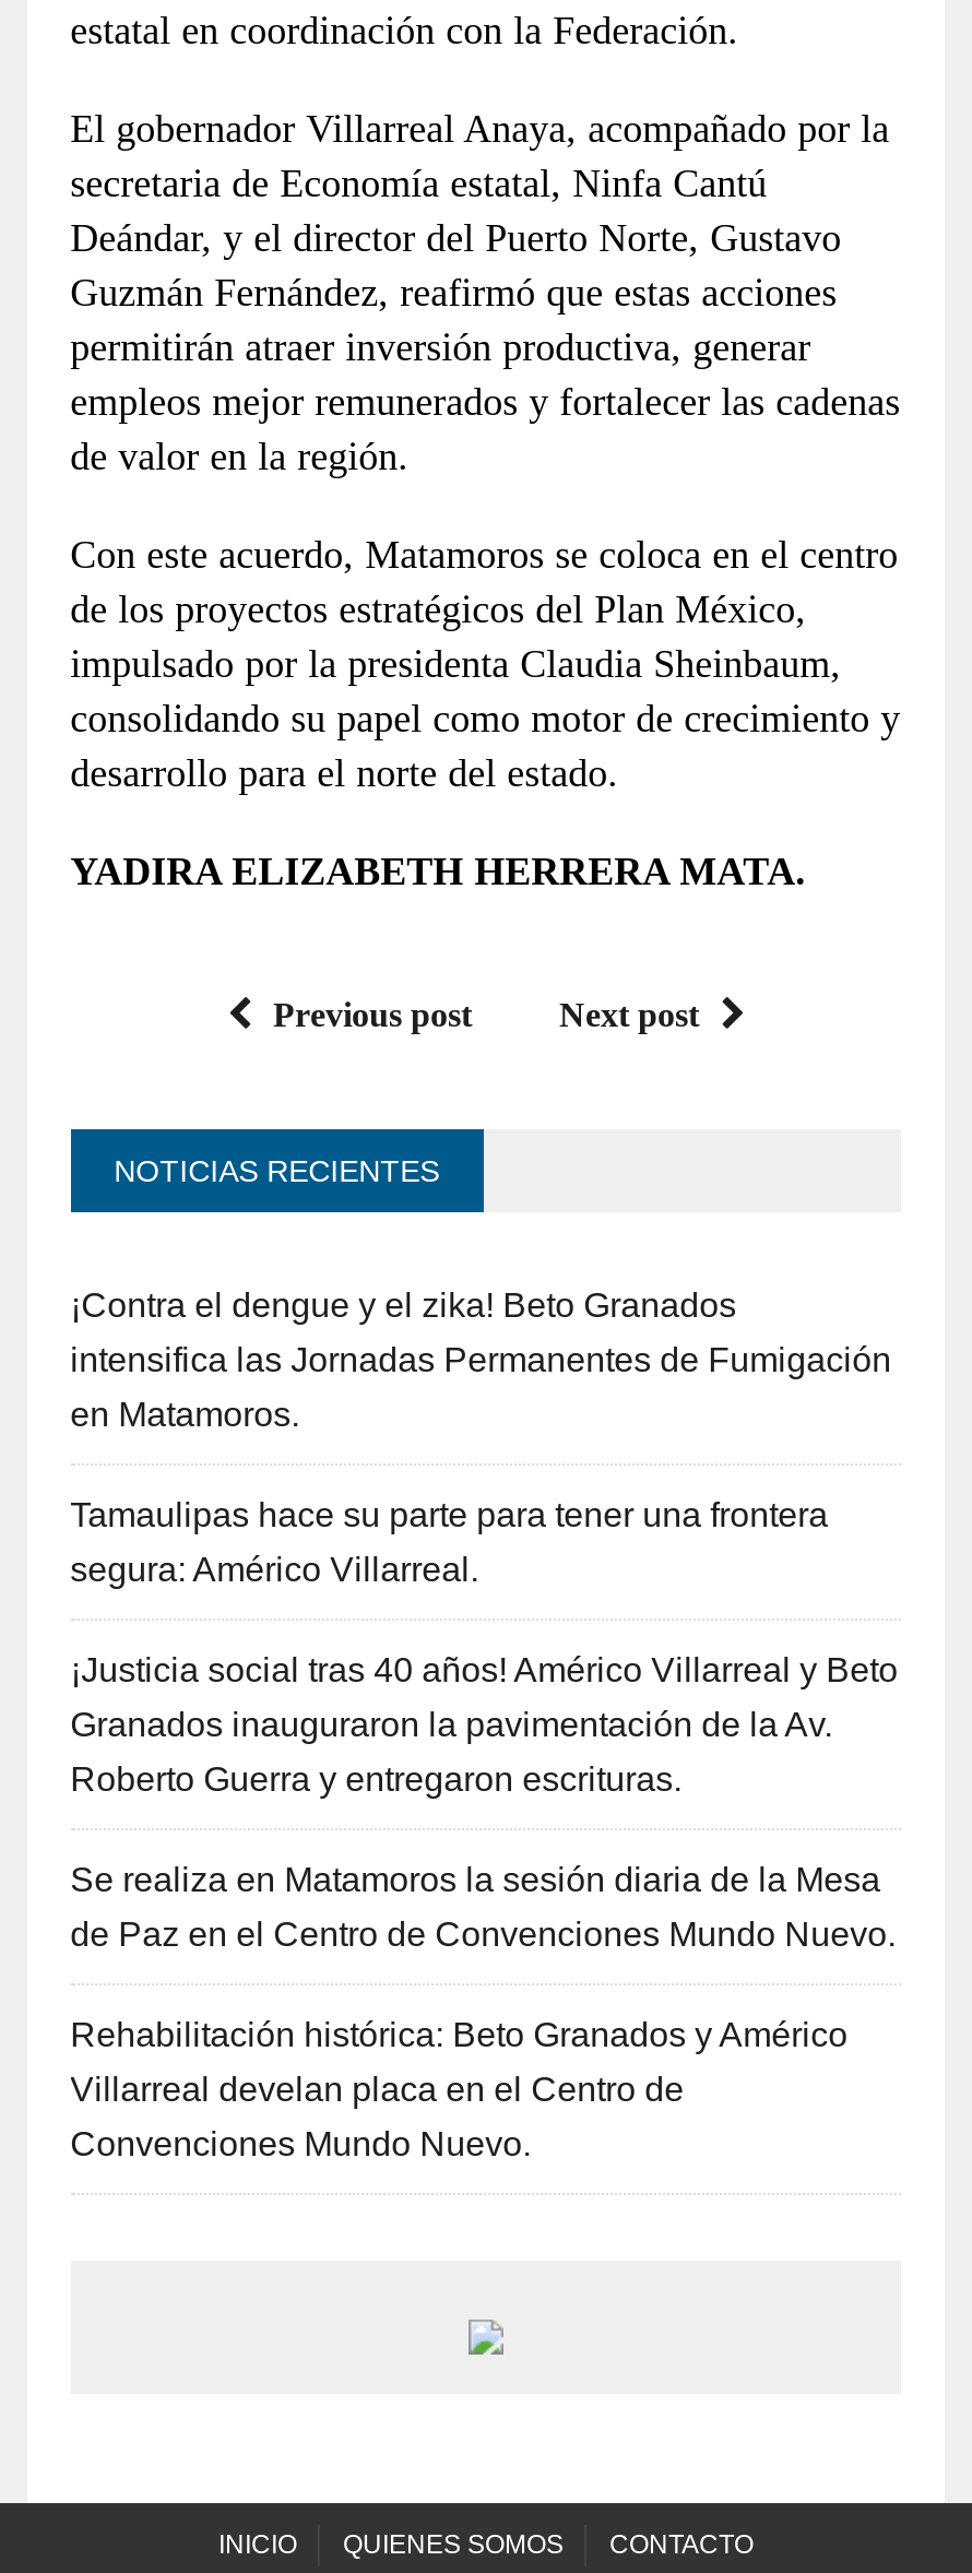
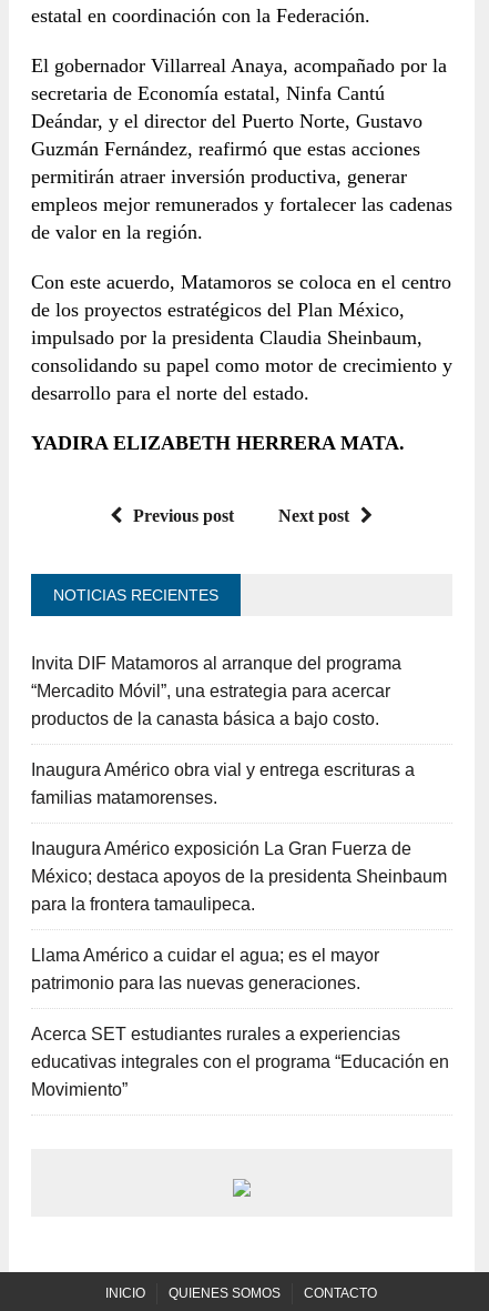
- ¡Contra el dengue y el zika! Beto Granados
+ Invita DIF Matamoros al arranque del programa

- intensifica las Jornadas Permanentes de Fumigación
+ “Mercadito Móvil”, una estrategia para acercar

- en Matamoros.
+ productos de la canasta básica a bajo costo.

- Tamaulipas hace su parte para tener una frontera
+ Inaugura Américo obra vial y entrega escrituras a

- segura: Américo Villarreal.
+ familias matamorenses.

- ¡Justicia social tras 40 años! Américo Villarreal y Beto
+ Inaugura Américo exposición La Gran Fuerza de

- Granados inauguraron la pavimentación de la Av.
+ México; destaca apoyos de la presidenta Sheinbaum

- Roberto Guerra y entregaron escrituras.
+ para la frontera tamaulipeca.

- Se realiza en Matamoros la sesión diaria de la Mesa
+ Llama Américo a cuidar el agua; es el mayor

- de Paz en el Centro de Convenciones Mundo Nuevo.
+ patrimonio para las nuevas generaciones.

- Rehabilitación histórica: Beto Granados y Américo
+ Acerca SET estudiantes rurales a experiencias

- Villarreal develan placa en el Centro de
+ educativas integrales con el programa “Educación en

- Convenciones Mundo Nuevo.
+ Movimiento”
